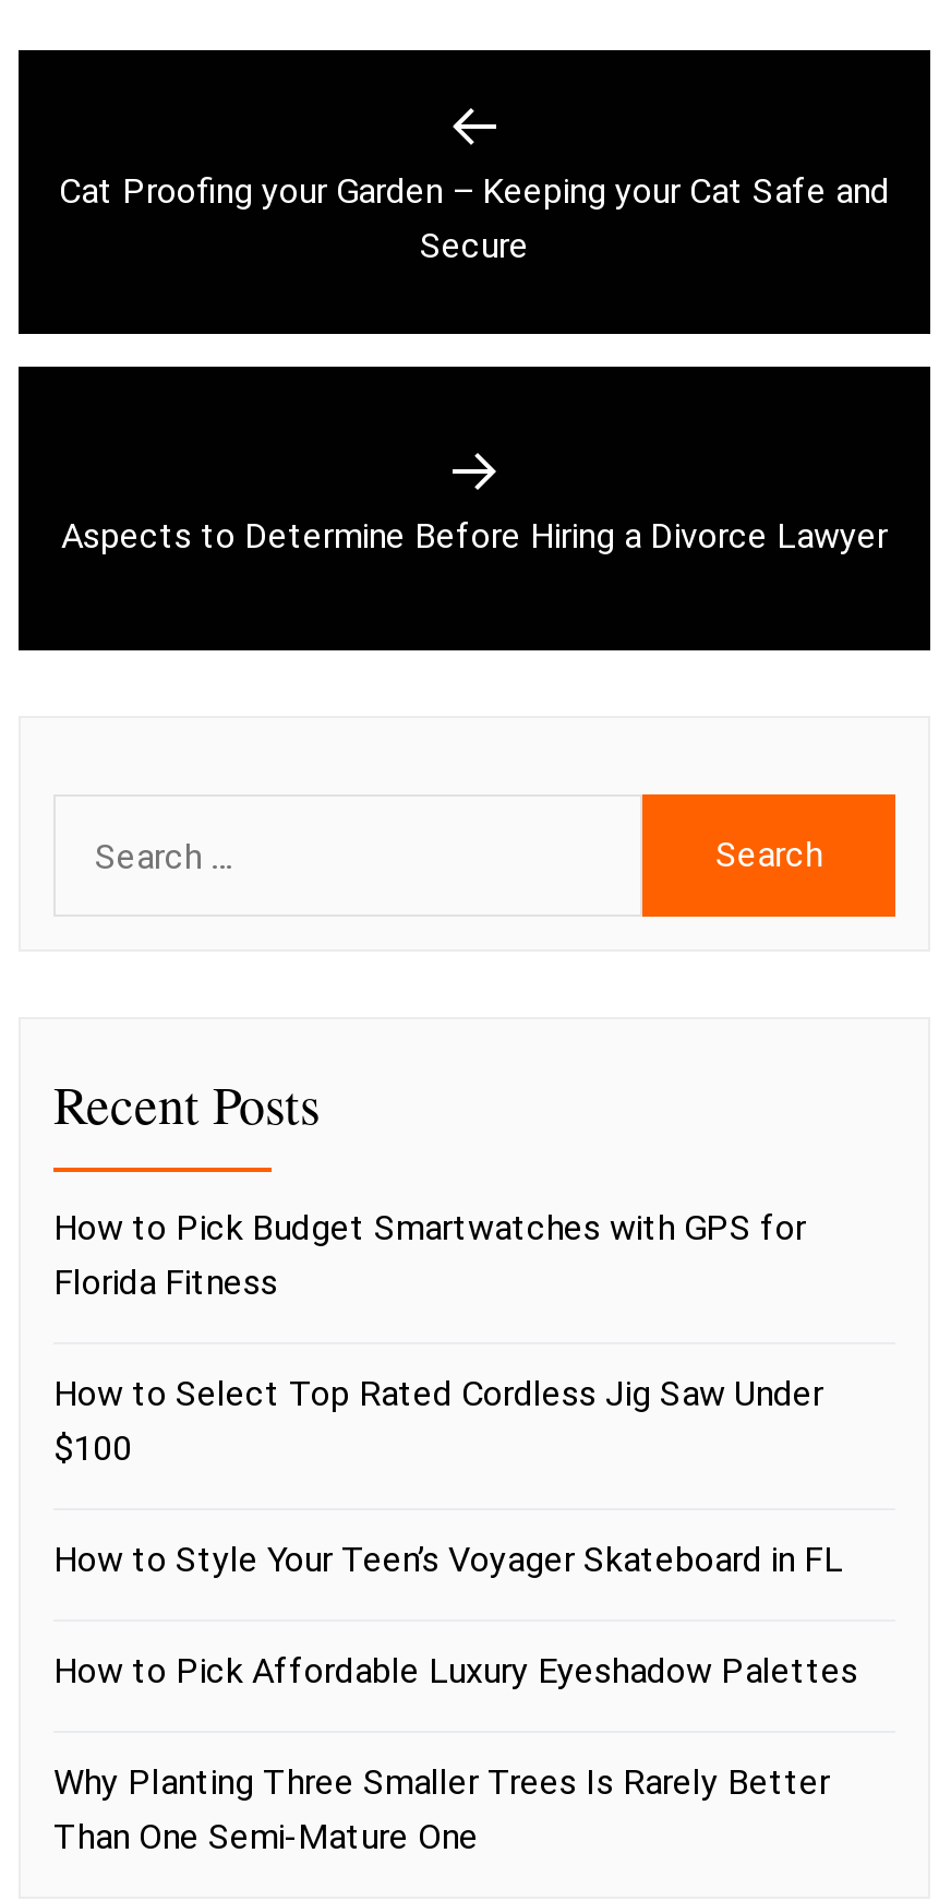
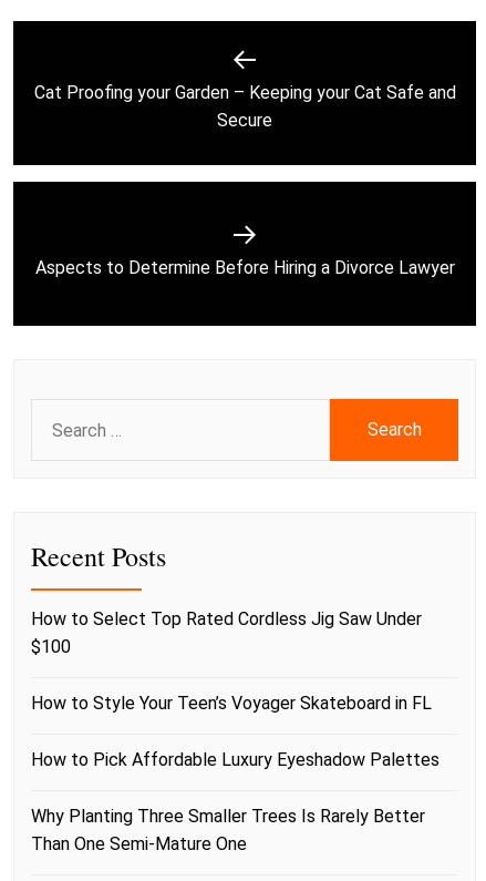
- How to Pick Budget Smartwatches with GPS for
- Florida Fitness
